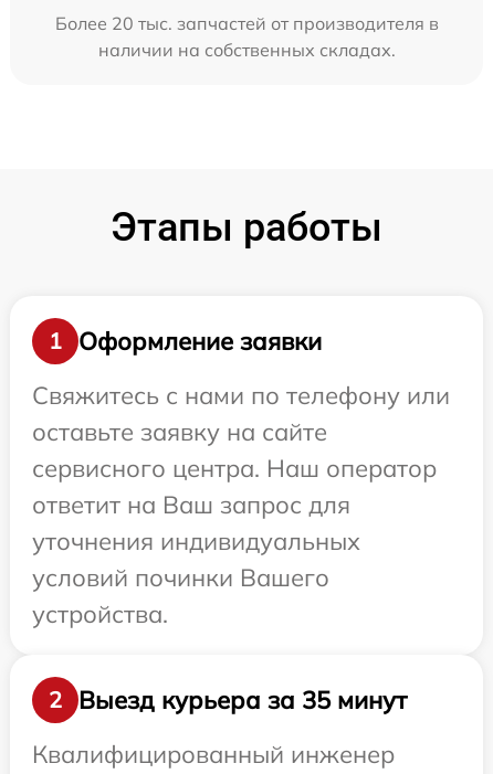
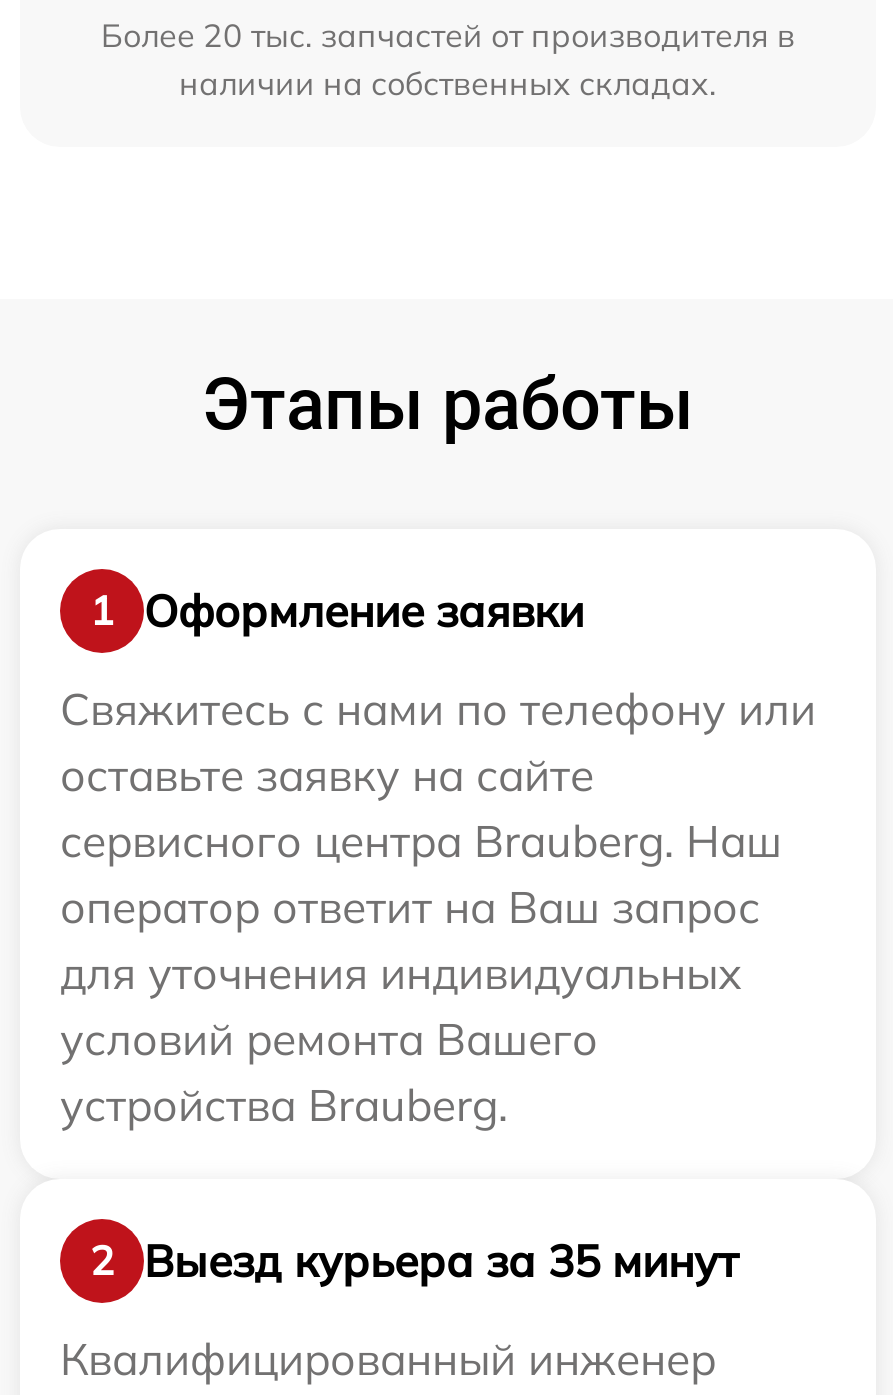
- сервисного центра. Наш оператор
- ответит на Ваш запрос для
- уточнения индивидуальных
- условий починки Вашего
- устройства.
+ сервисного центра Brauberg. Наш
+ оператор ответит на Ваш запрос
+ для уточнения индивидуальных
+ условий ремонта Вашего
+ устройства Brauberg.
